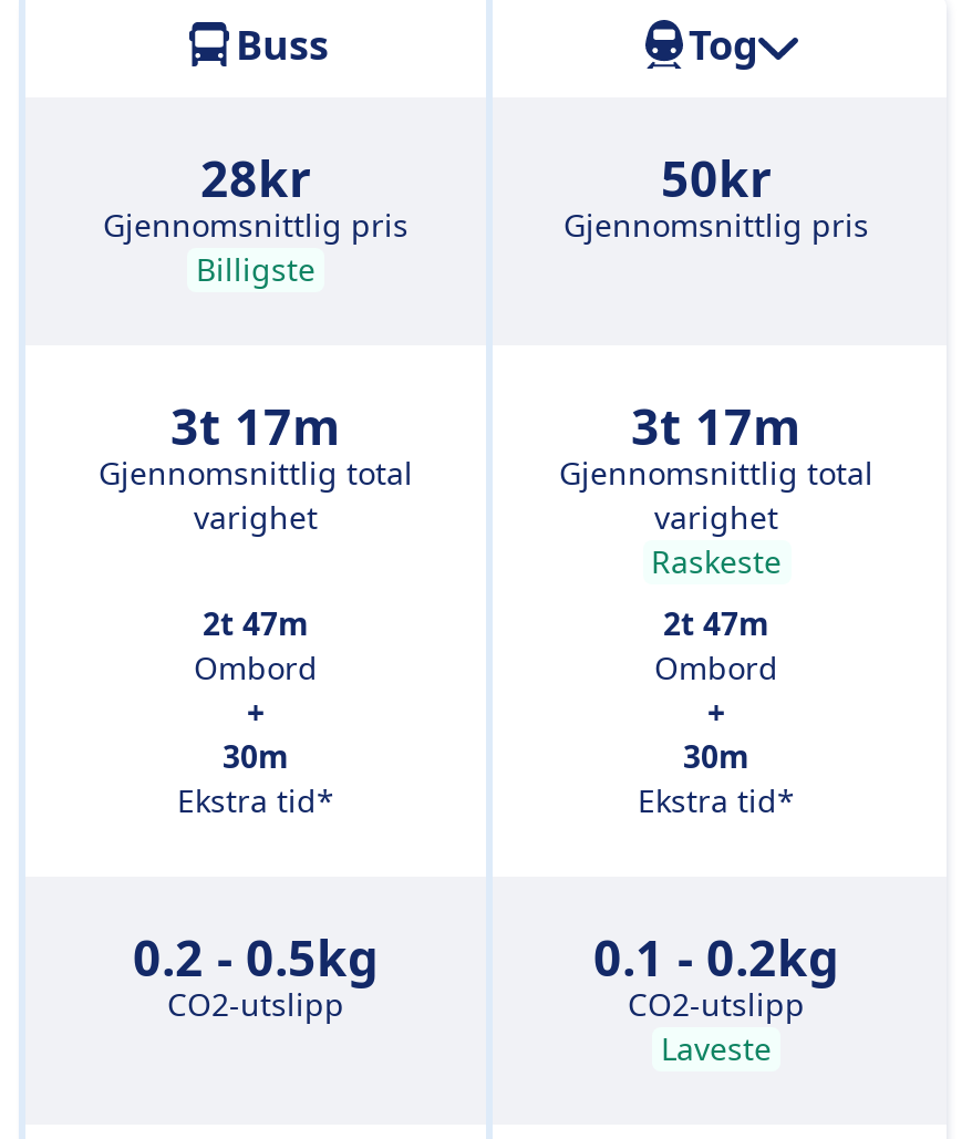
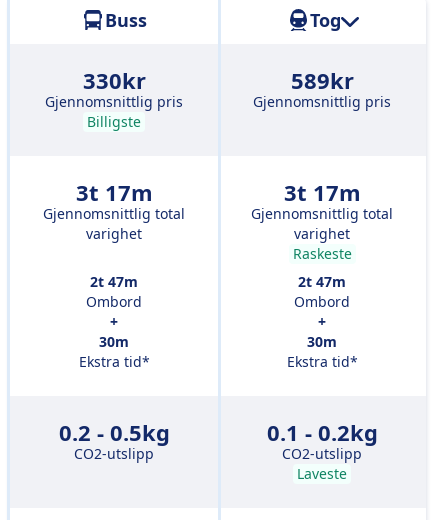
- 28kr
+ 330kr

- 50kr
+ 589kr
